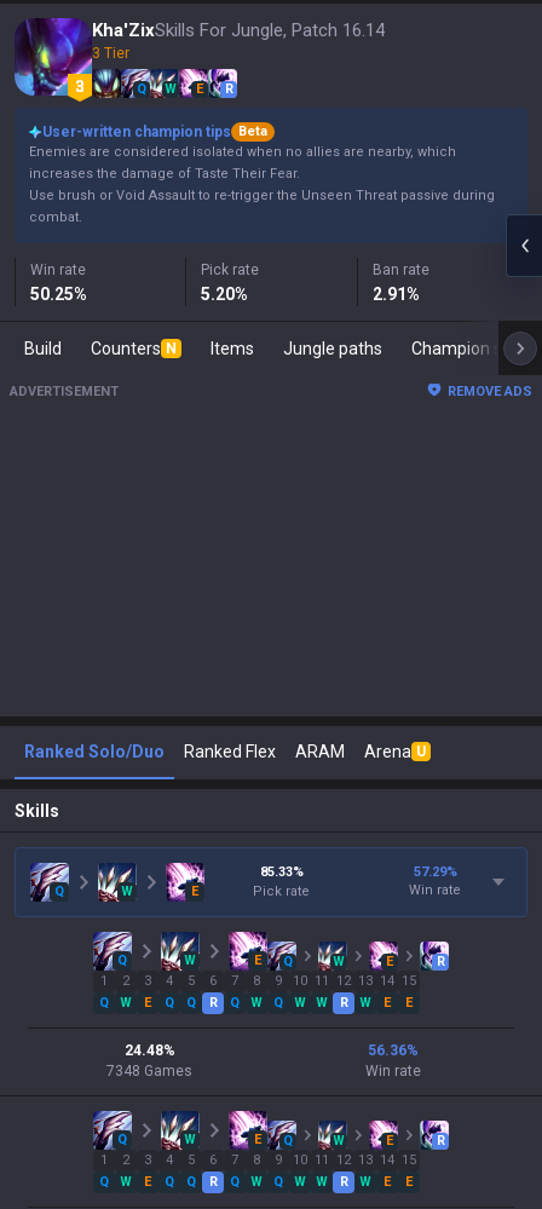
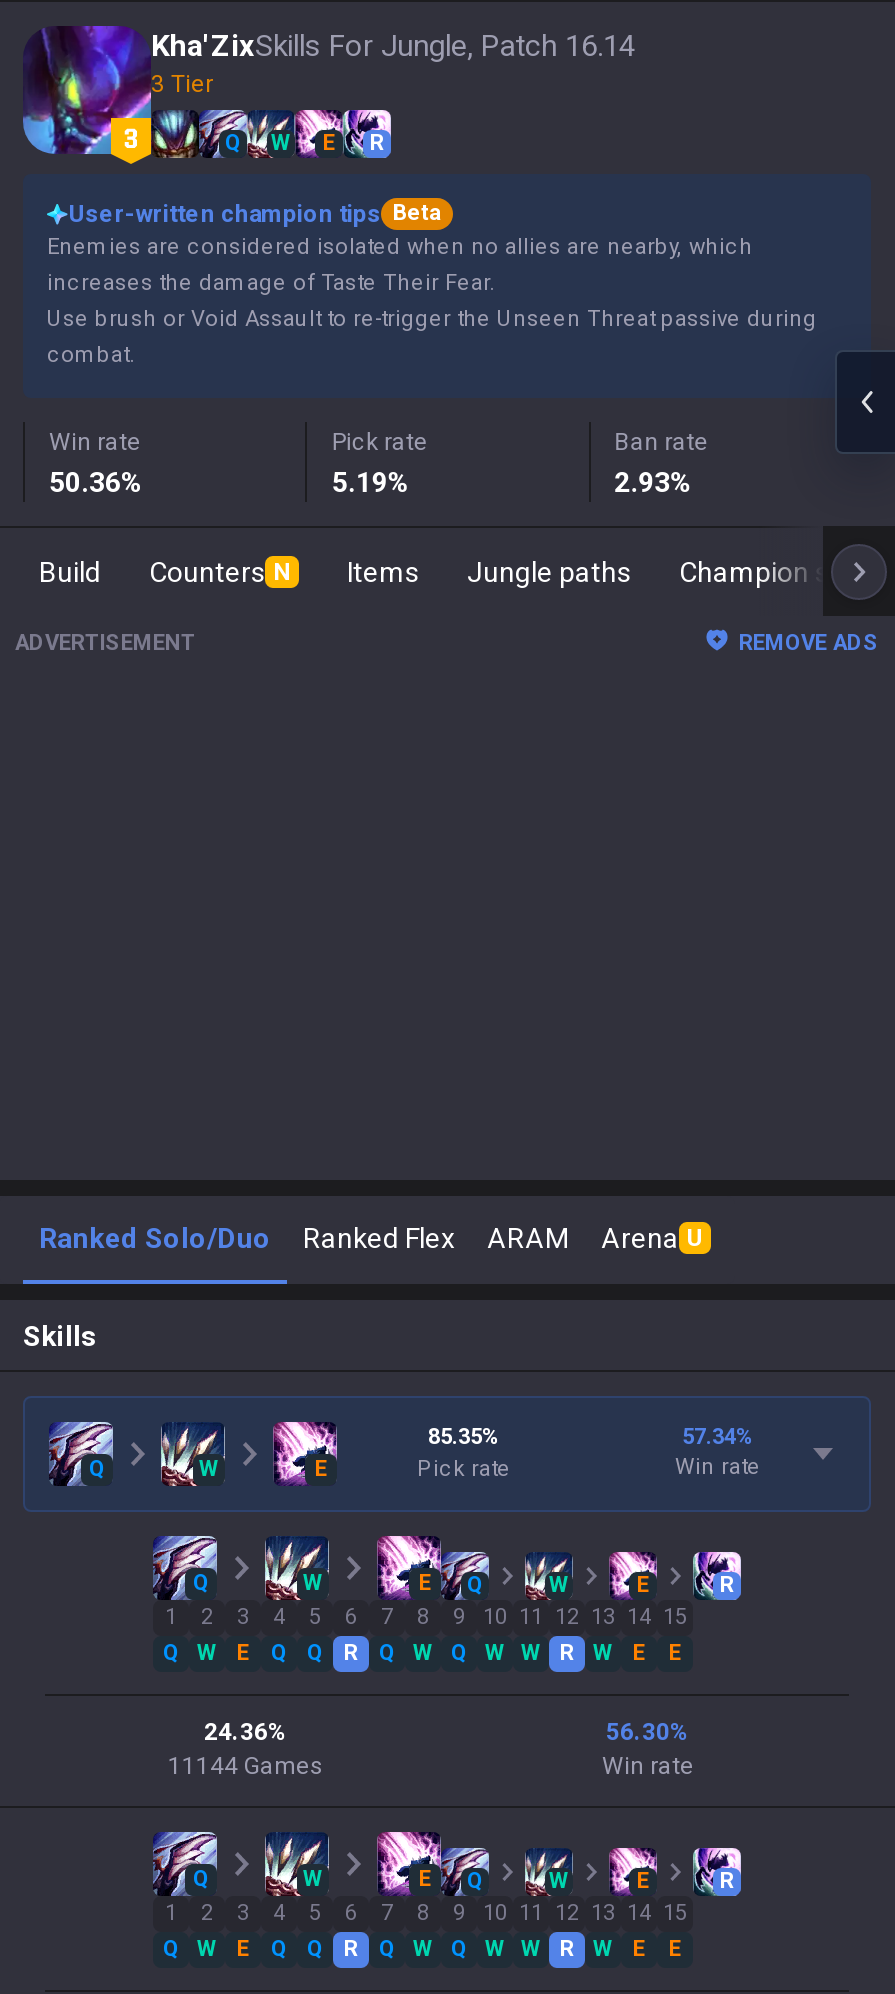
- 50.25%
+ 50.36%

- 5.20%
+ 5.19%

- 2.91%
+ 2.93%

- 85.33%
+ 85.35%

- 57.29%
+ 57.34%

- 24.48%
+ 24.36%

- 56.36%
+ 56.30%

- 7348 Games
+ 11144 Games
